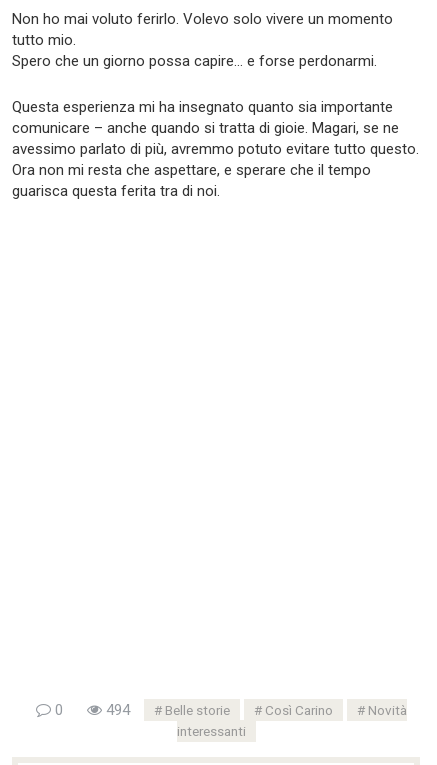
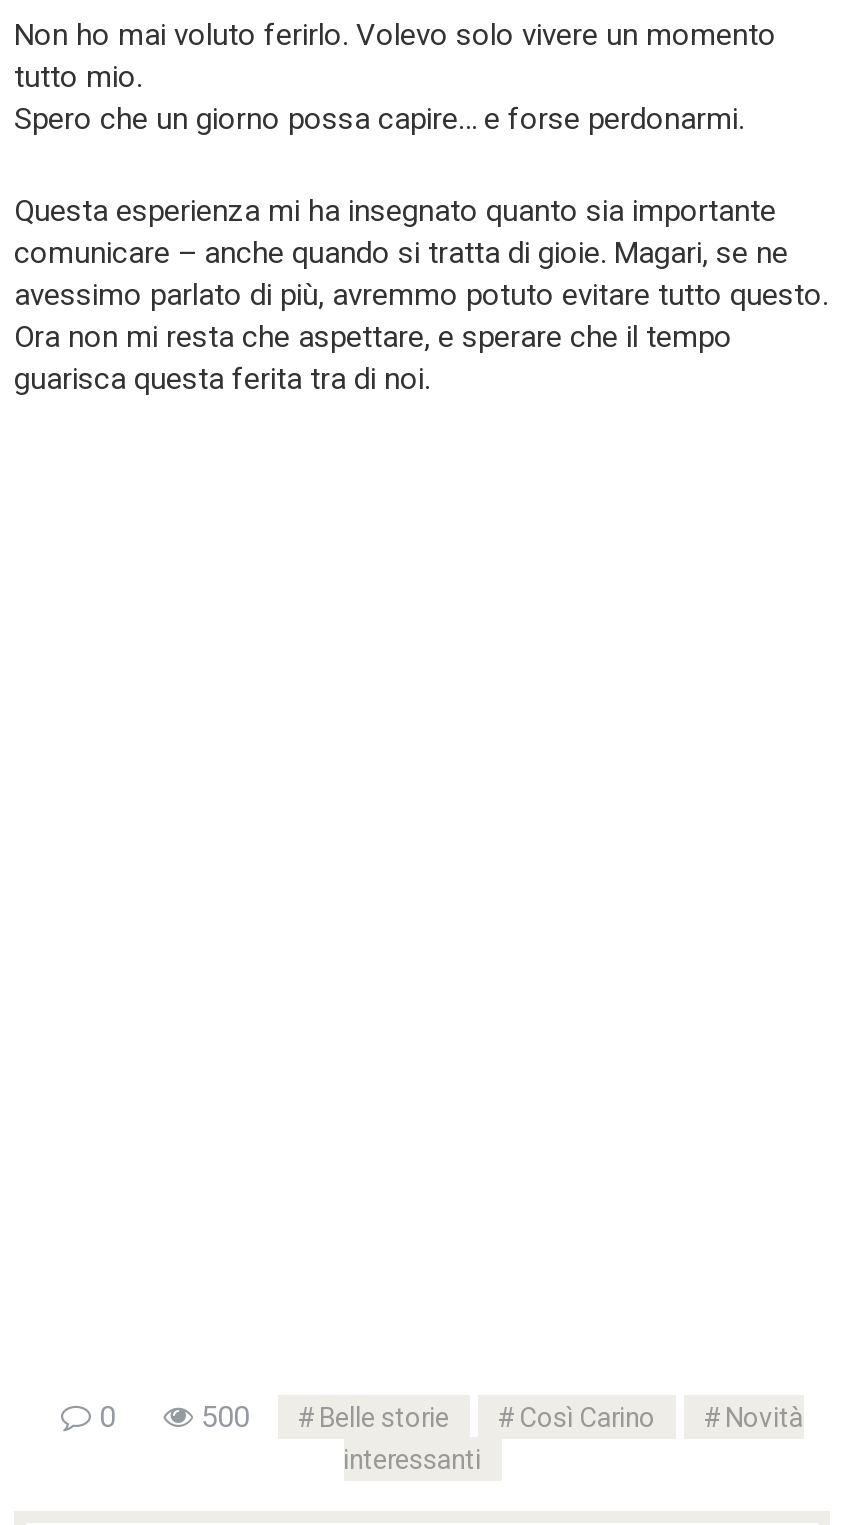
- 494
+ 500
